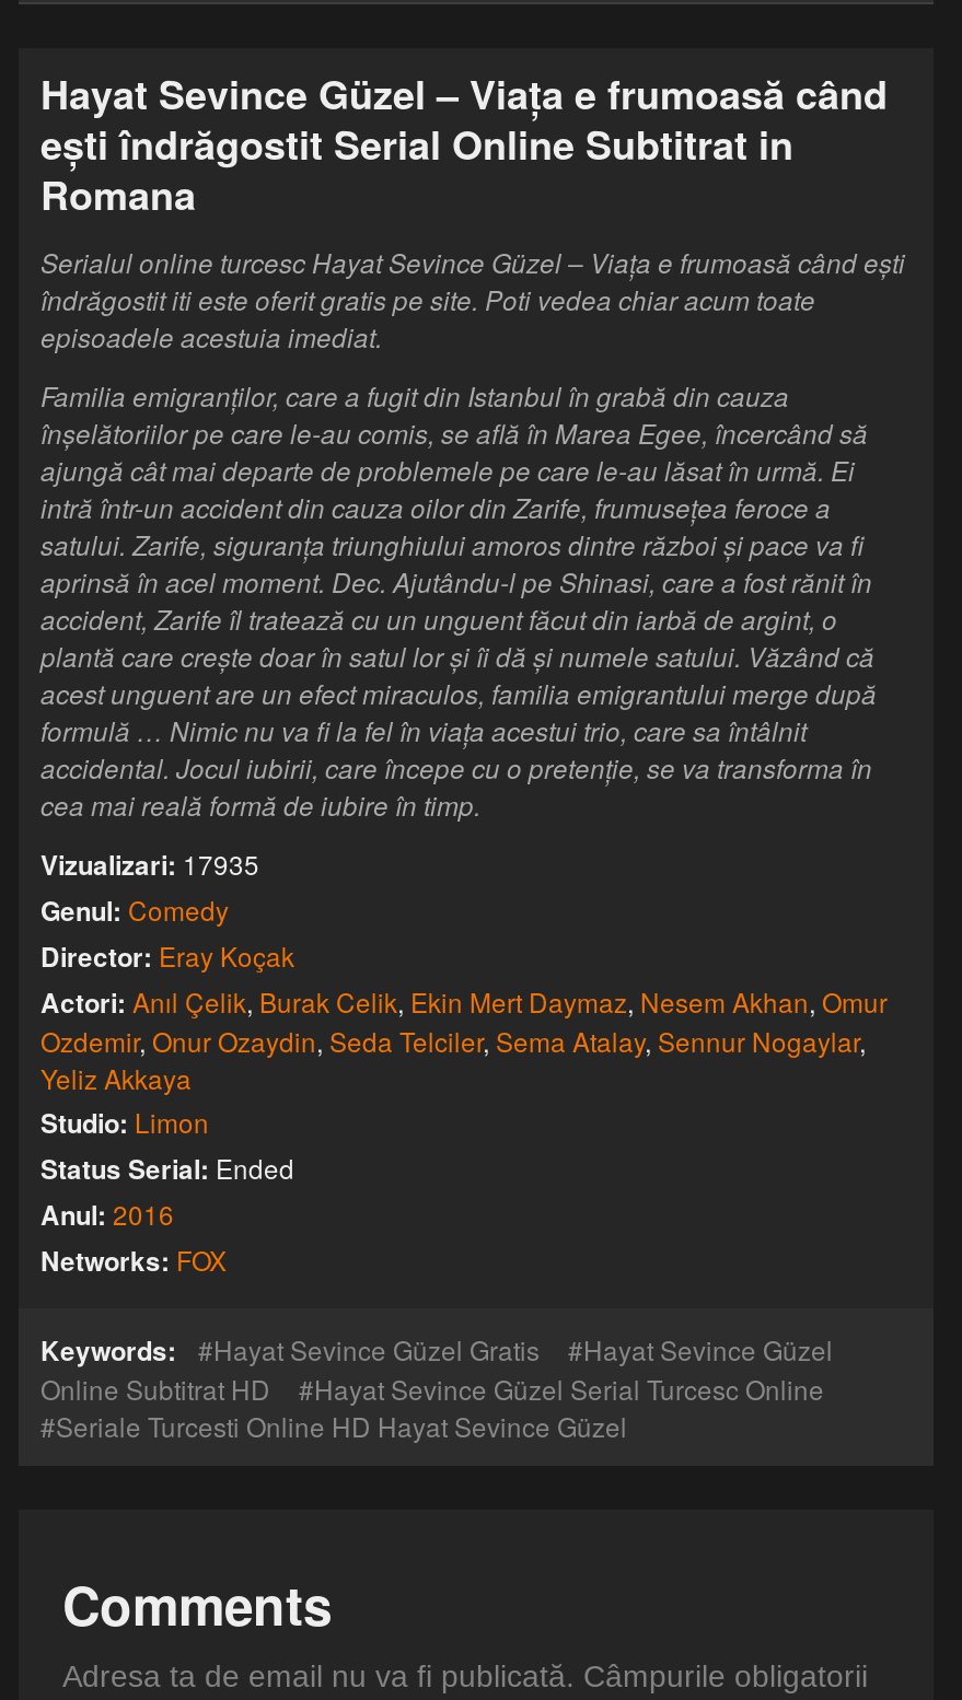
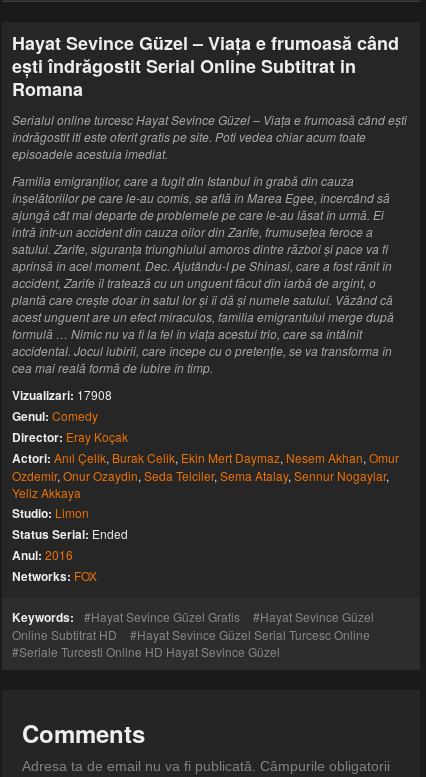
- Vizualizari: 17935
+ Vizualizari: 17908
